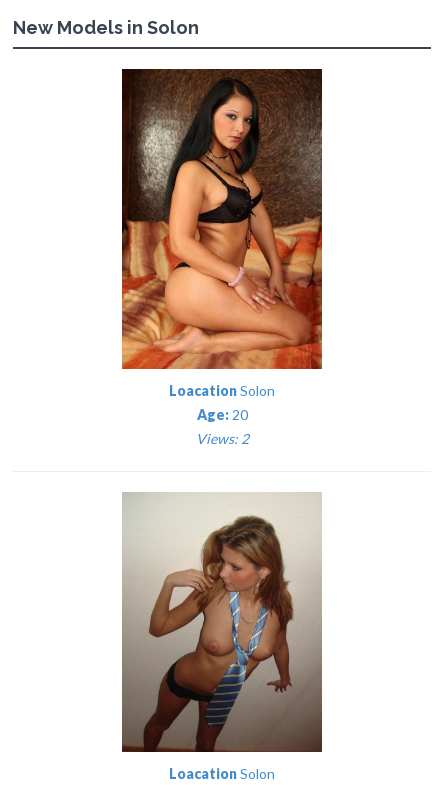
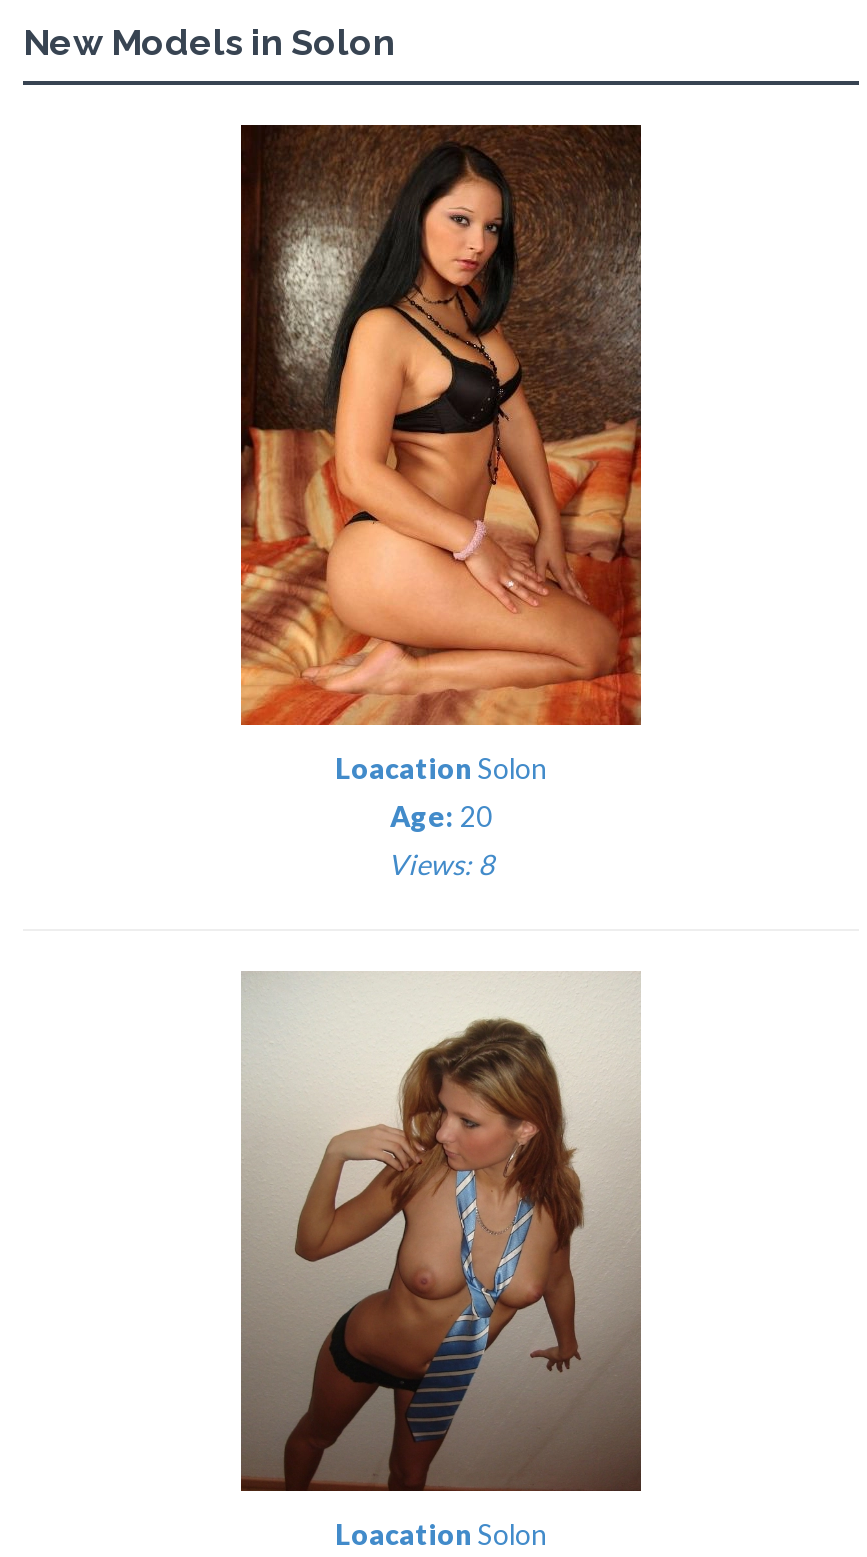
- Views: 2
+ Views: 8
